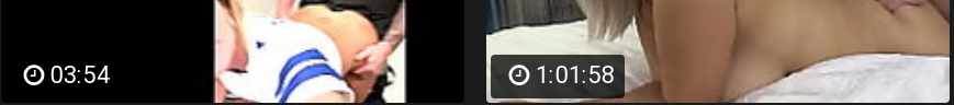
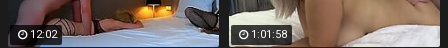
- 03:54
+ 12:02
